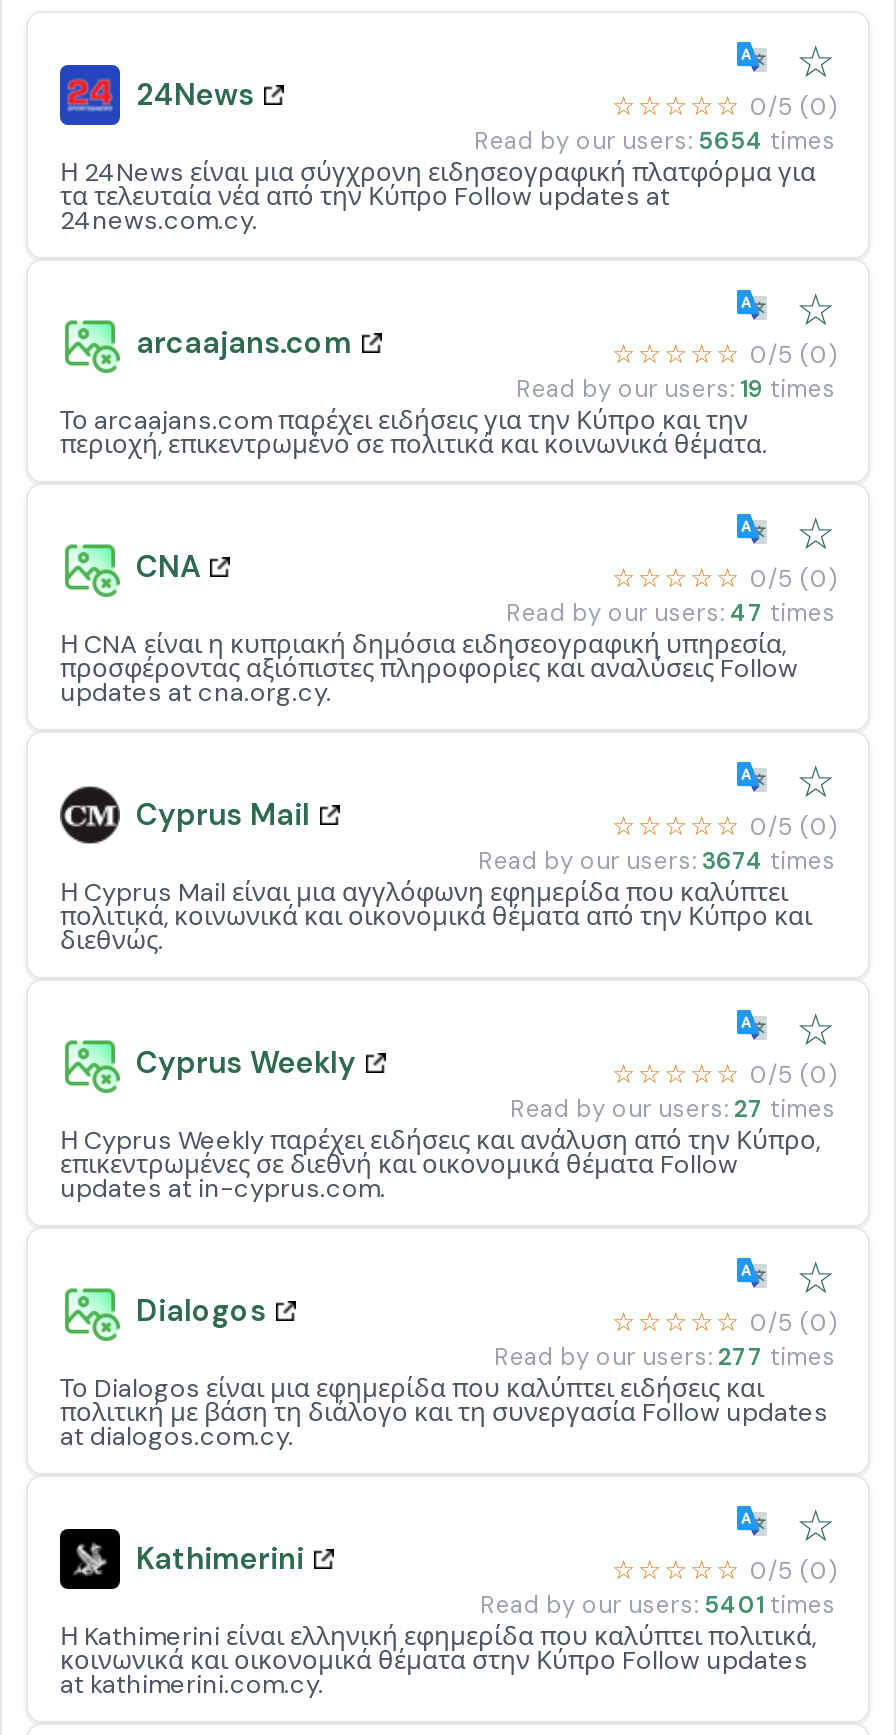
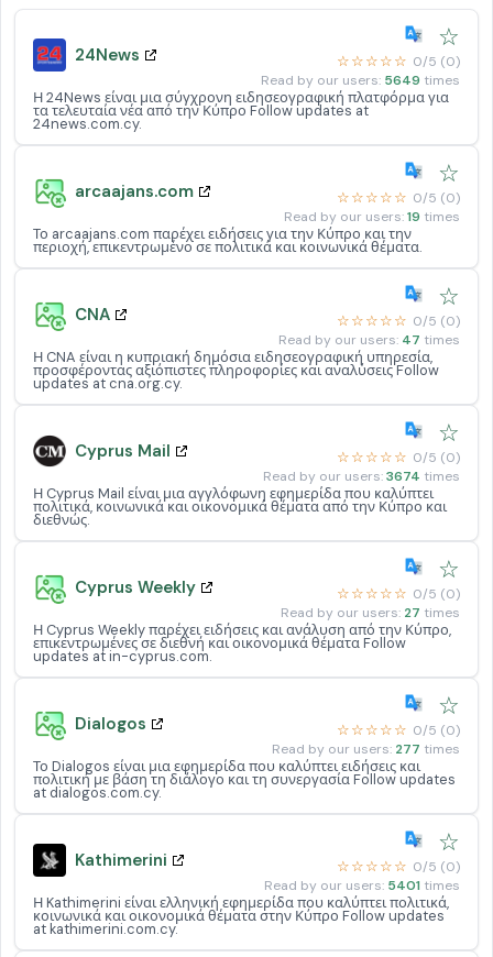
- Read by our users: 5654 times
+ Read by our users: 5649 times
